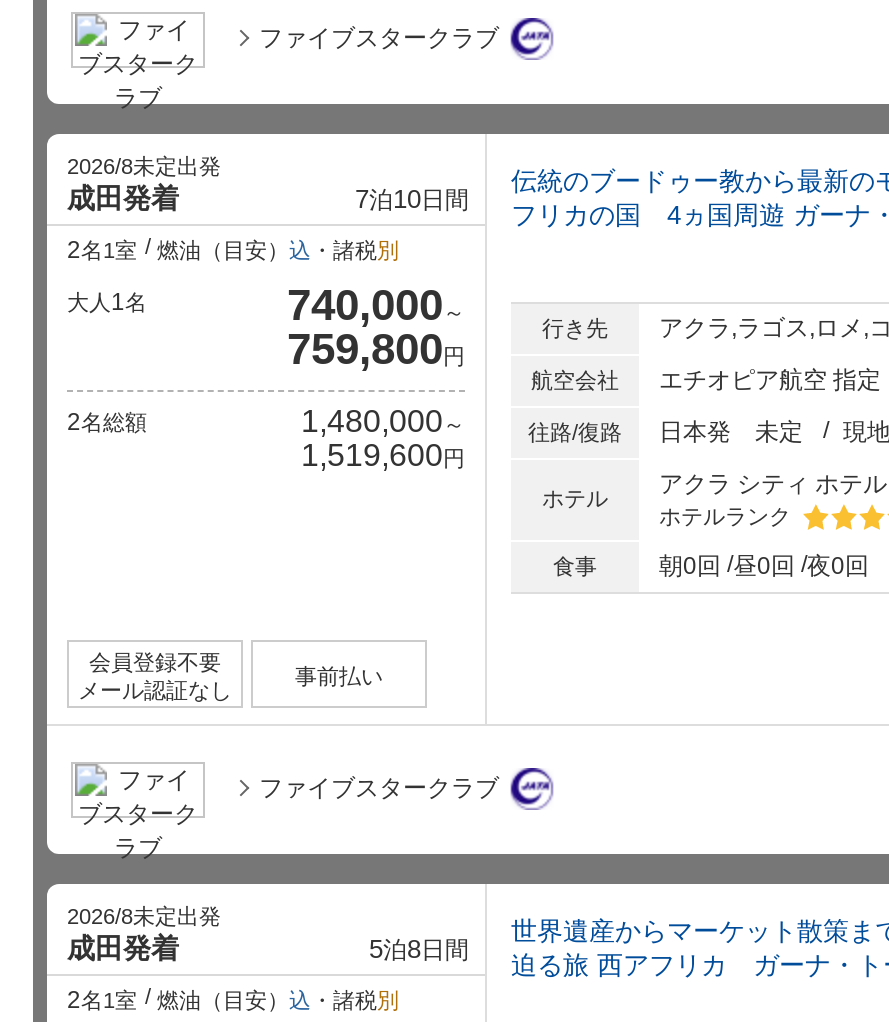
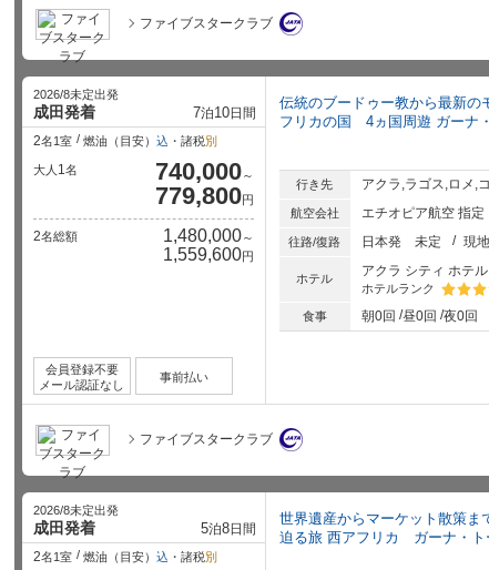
- 759,800円
+ 779,800円

- 1,519,600円
+ 1,559,600円
